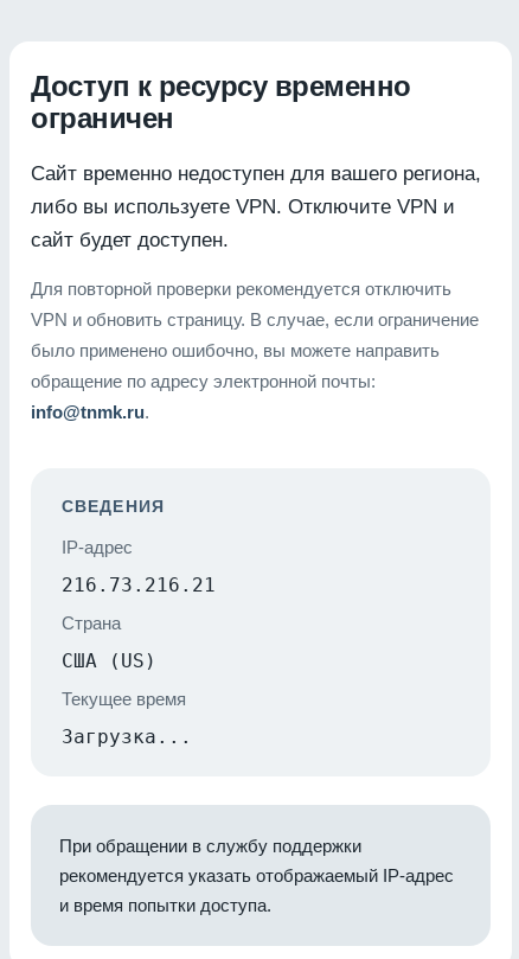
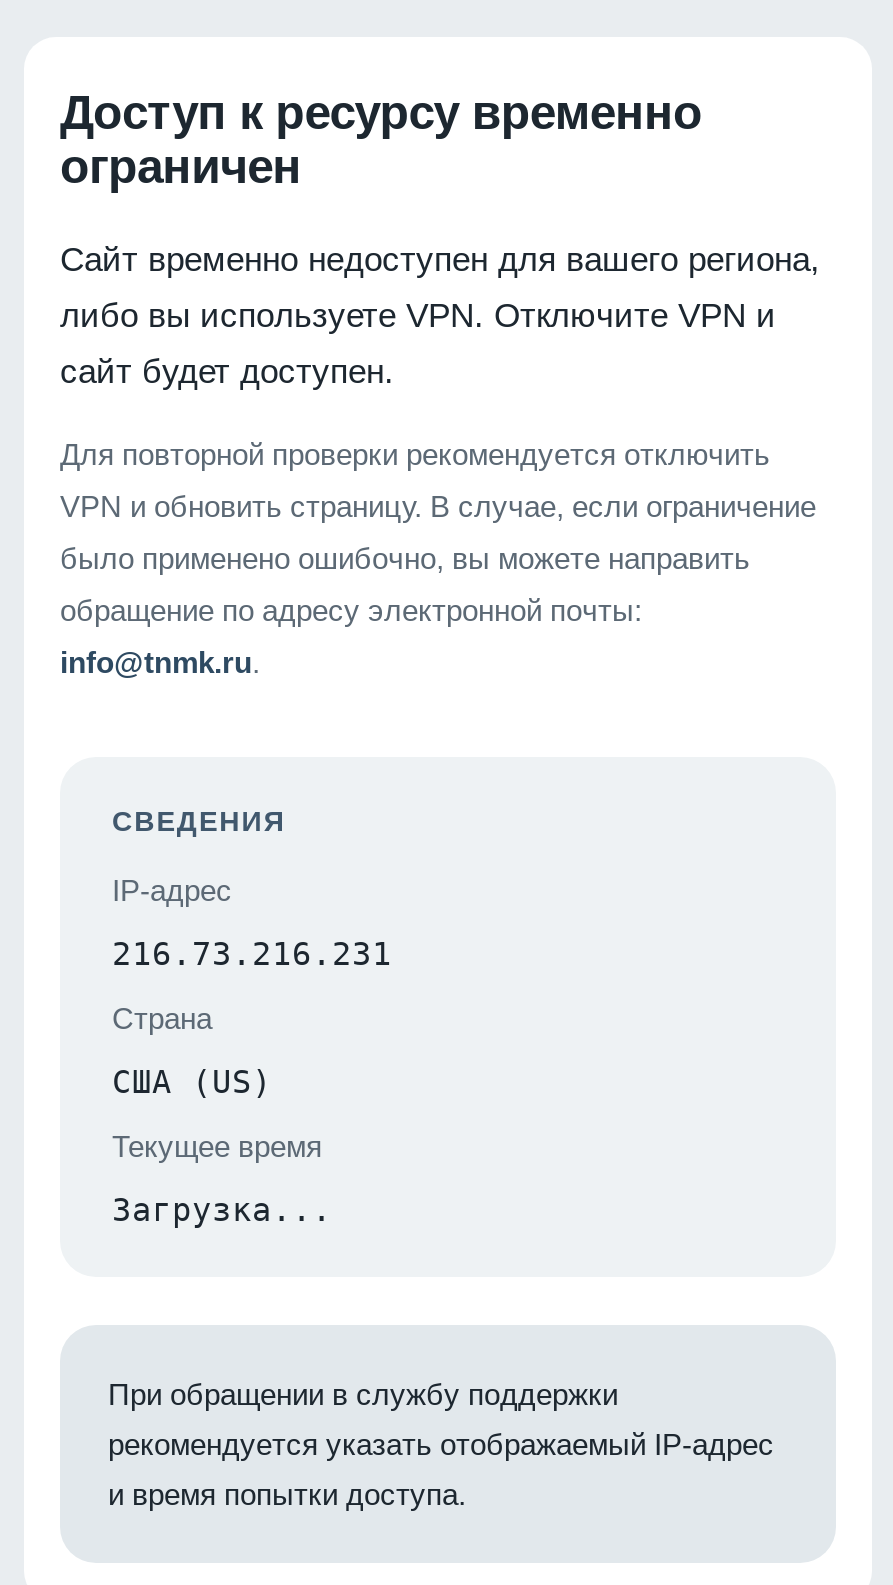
- 216.73.216.21
+ 216.73.216.231
